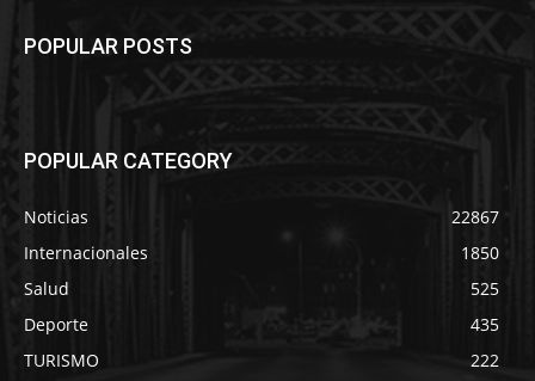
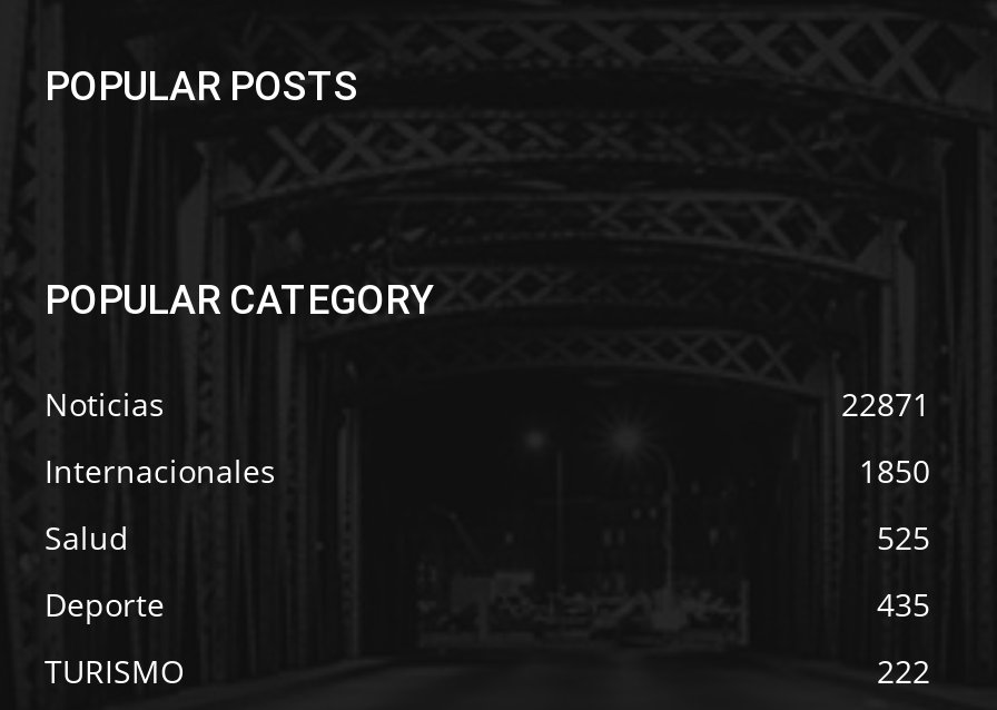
- 22867
+ 22871
